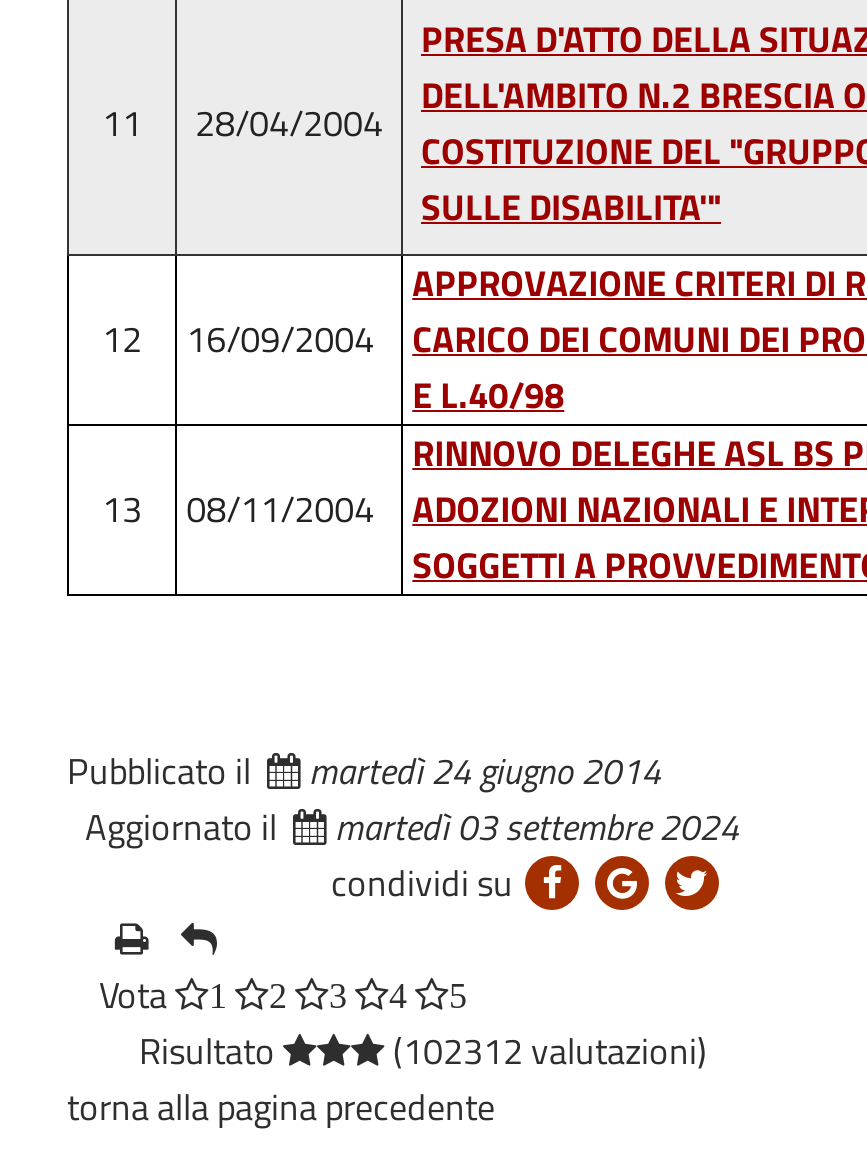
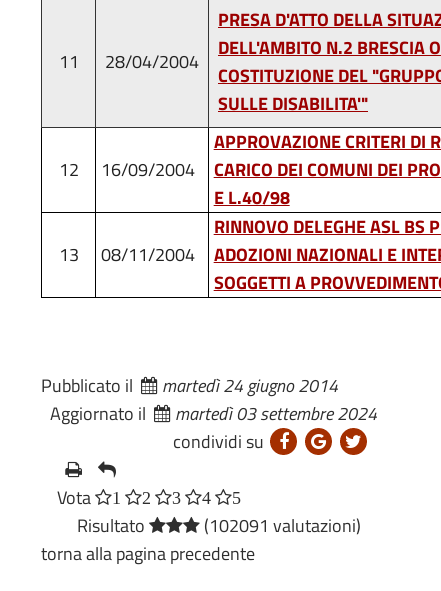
- Risultato (102312 valutazioni)
+ Risultato (102091 valutazioni)
